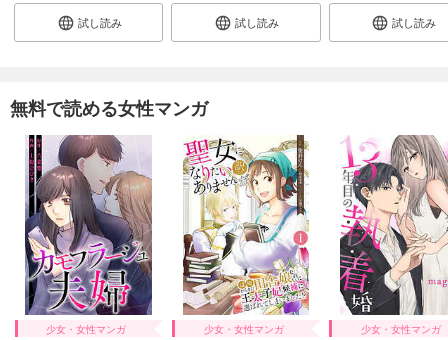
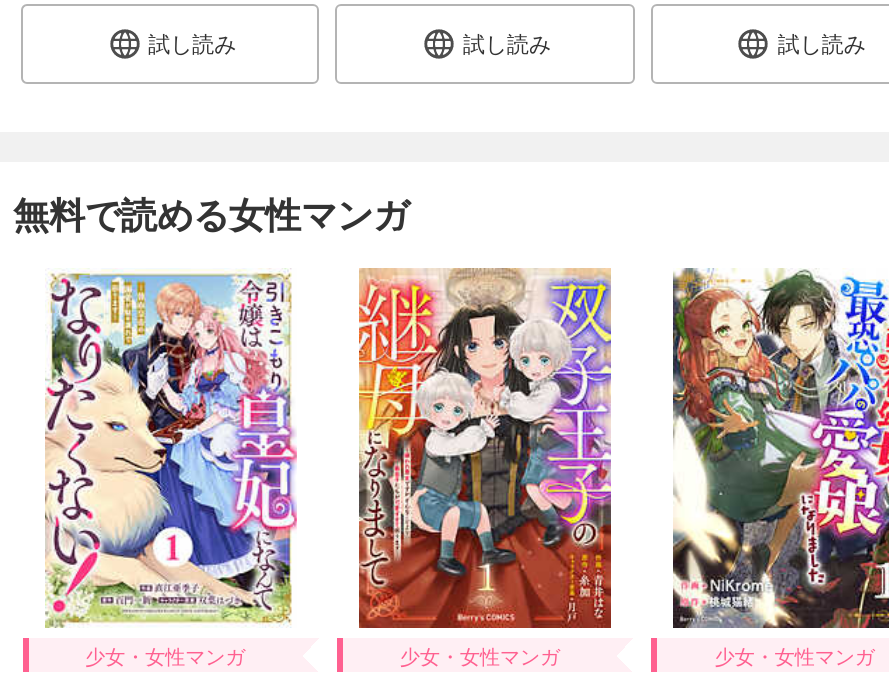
- [image]
+ [image]

- [image]
+ [image]

- [image]
+ [image]
